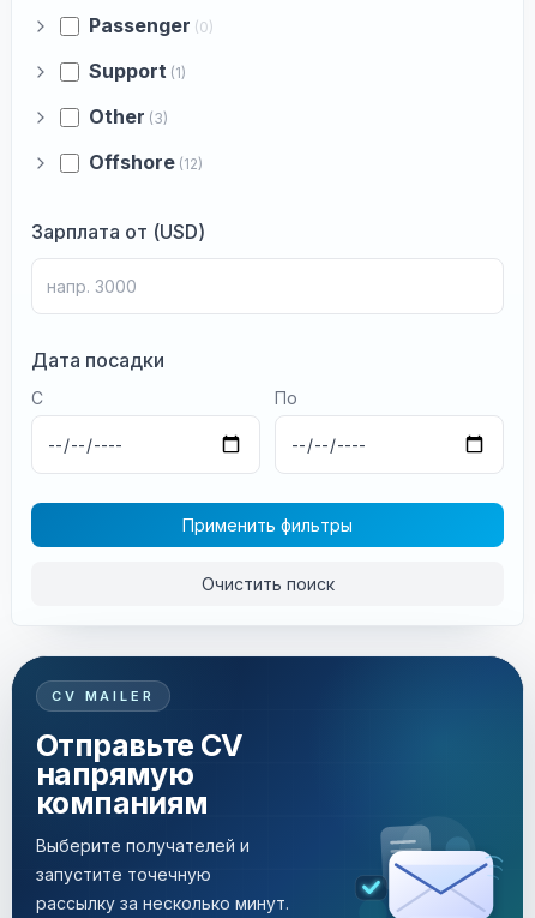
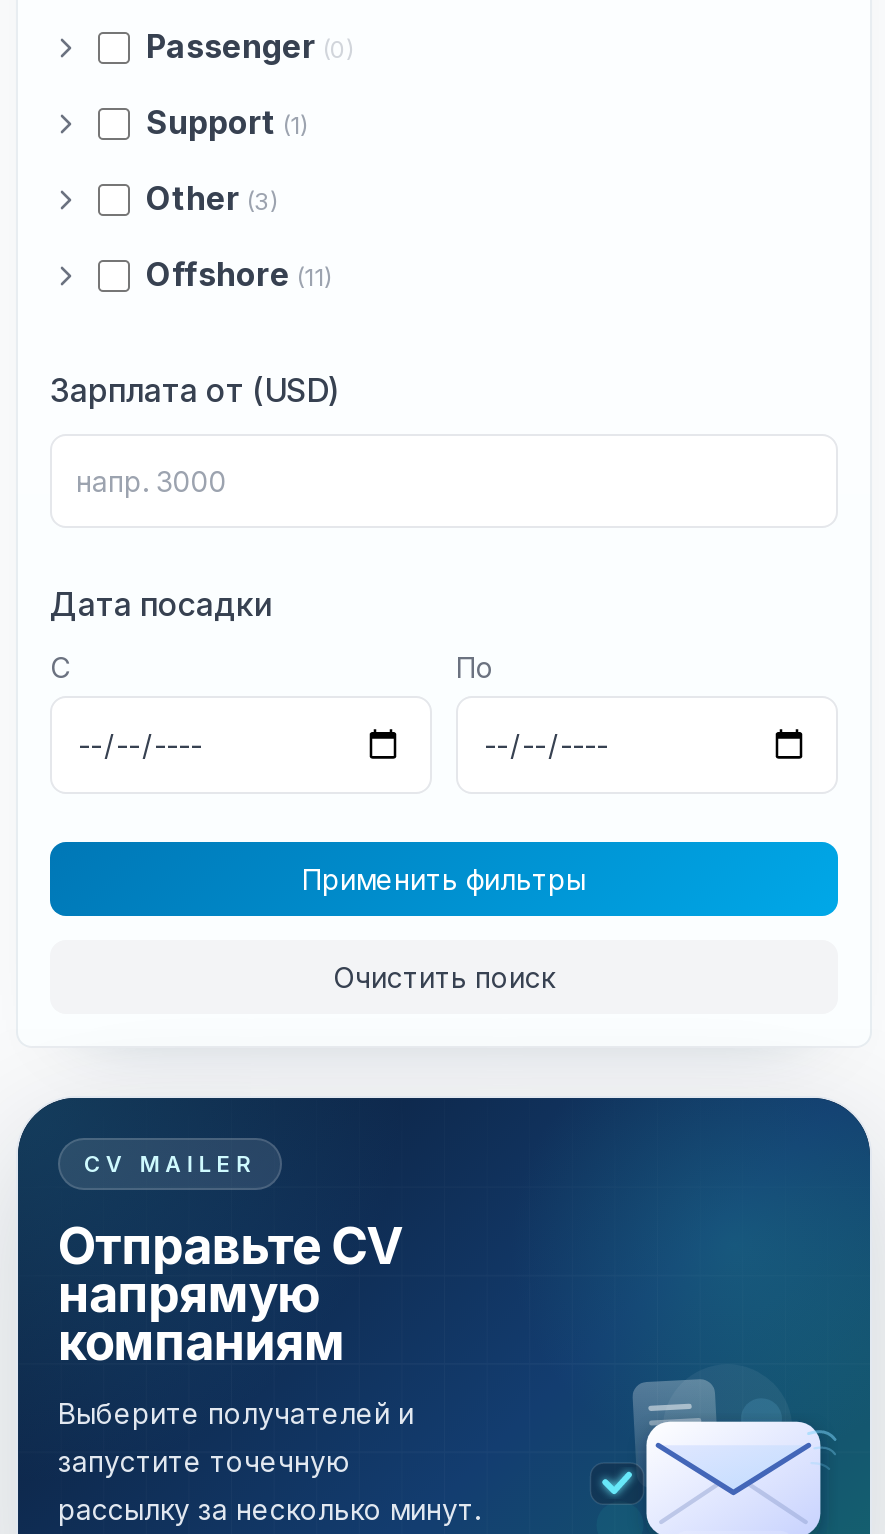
- Offshore (12)
+ Offshore (11)
